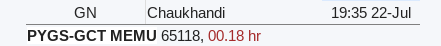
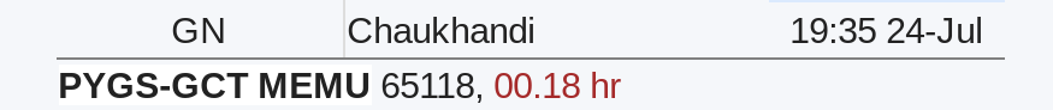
- 19:35 22-Jul
+ 19:35 24-Jul
